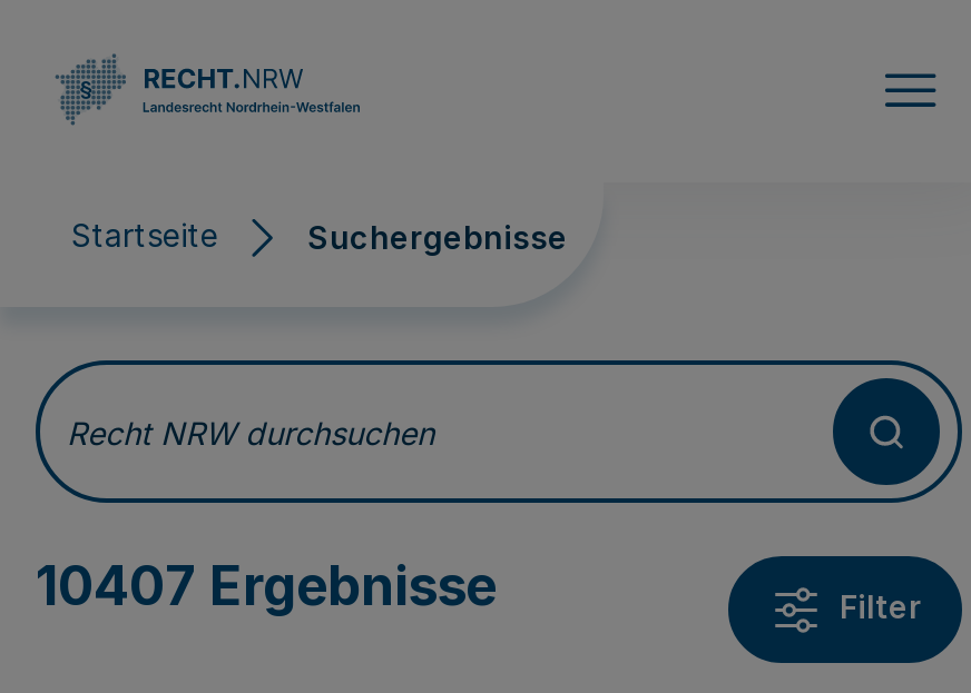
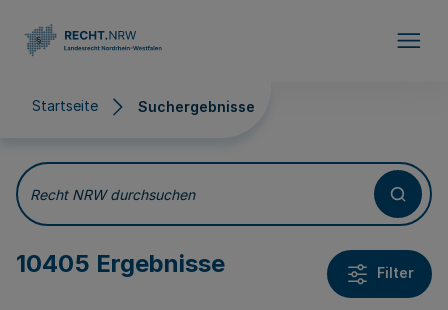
- 10407 Ergebnisse
+ 10405 Ergebnisse
